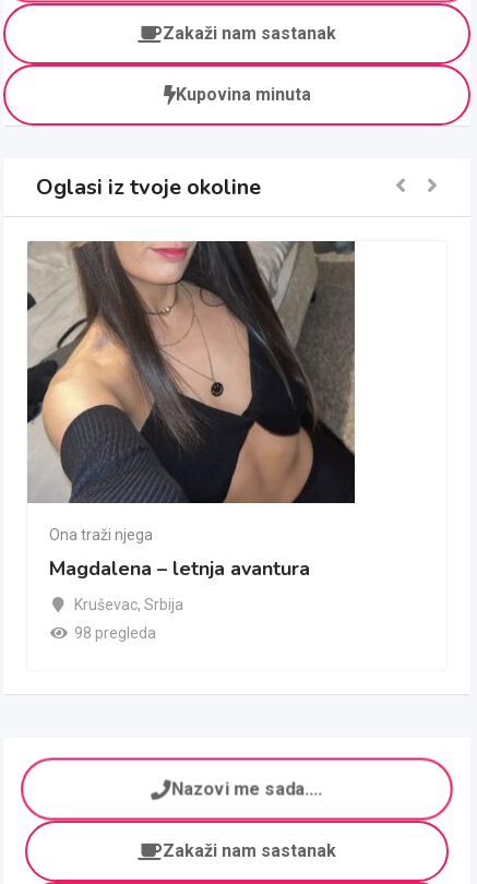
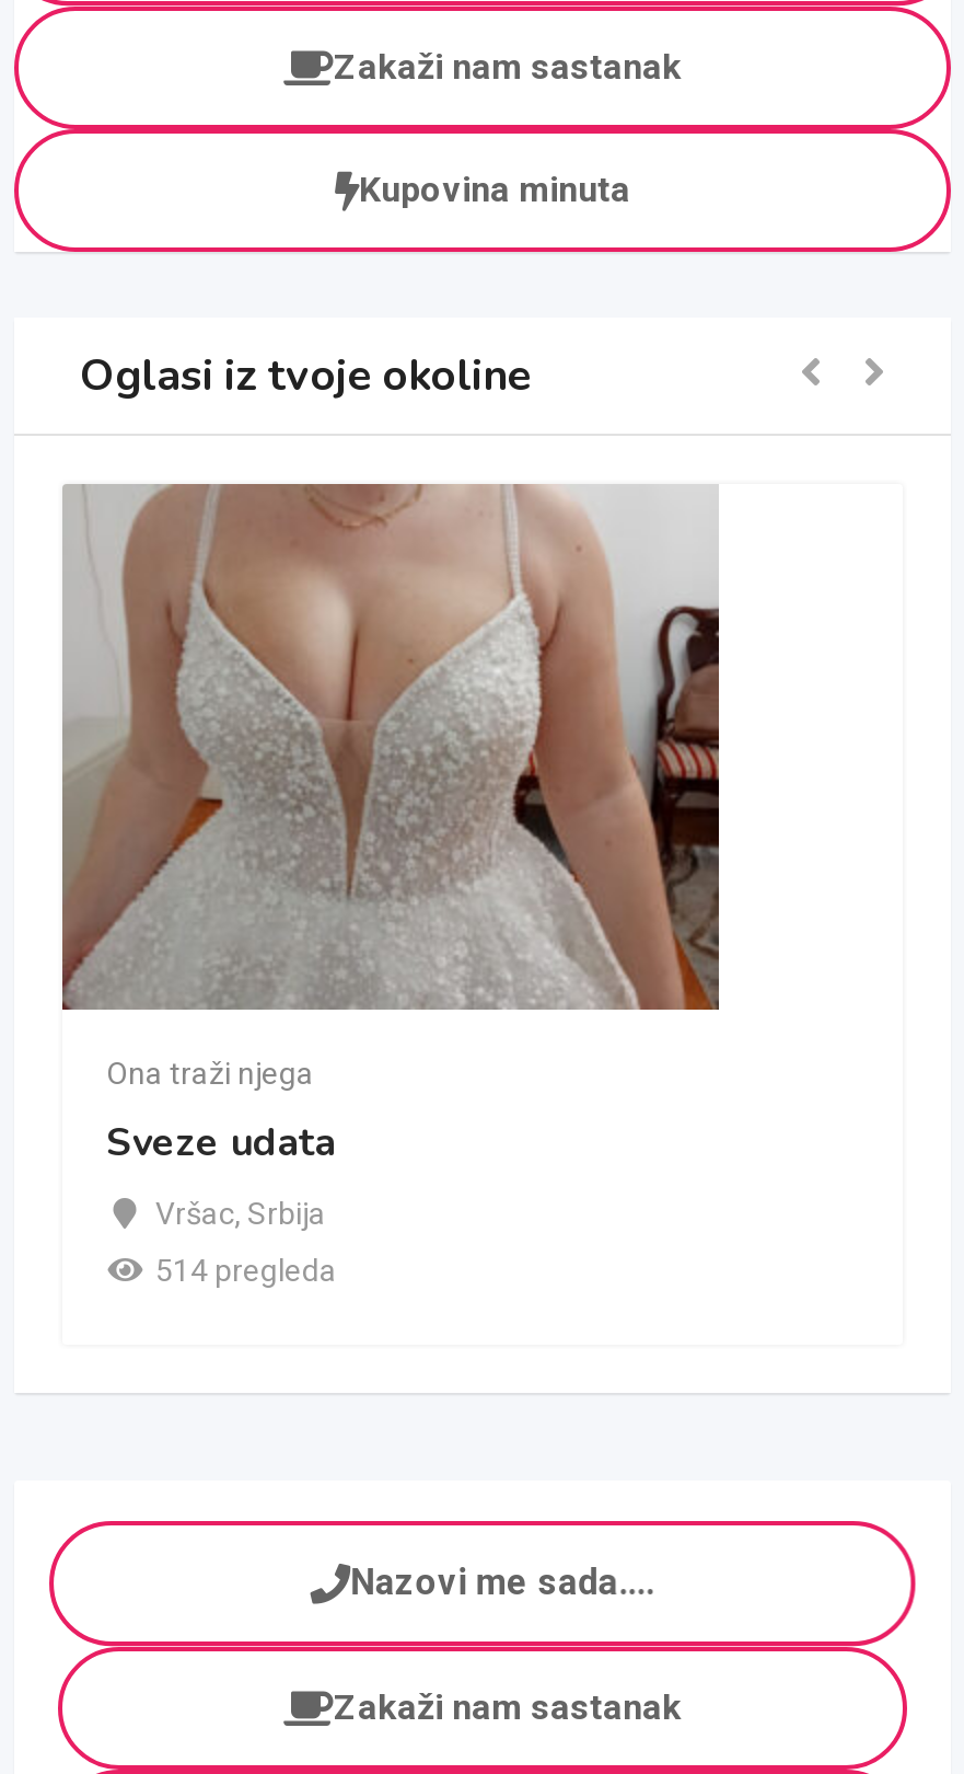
- [image]
+ [image]

- Magdalena – letnja avantura
+ Sveze udata

- Kruševac, Srbija
+ Vršac, Srbija

- 98 pregleda
+ 514 pregleda
